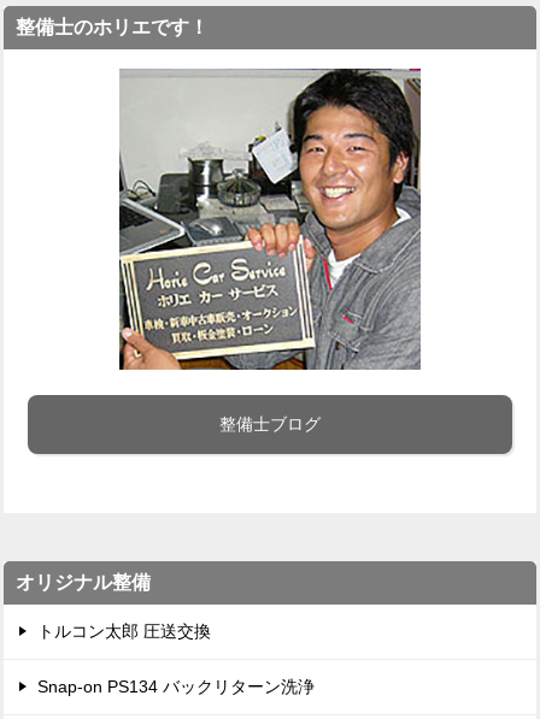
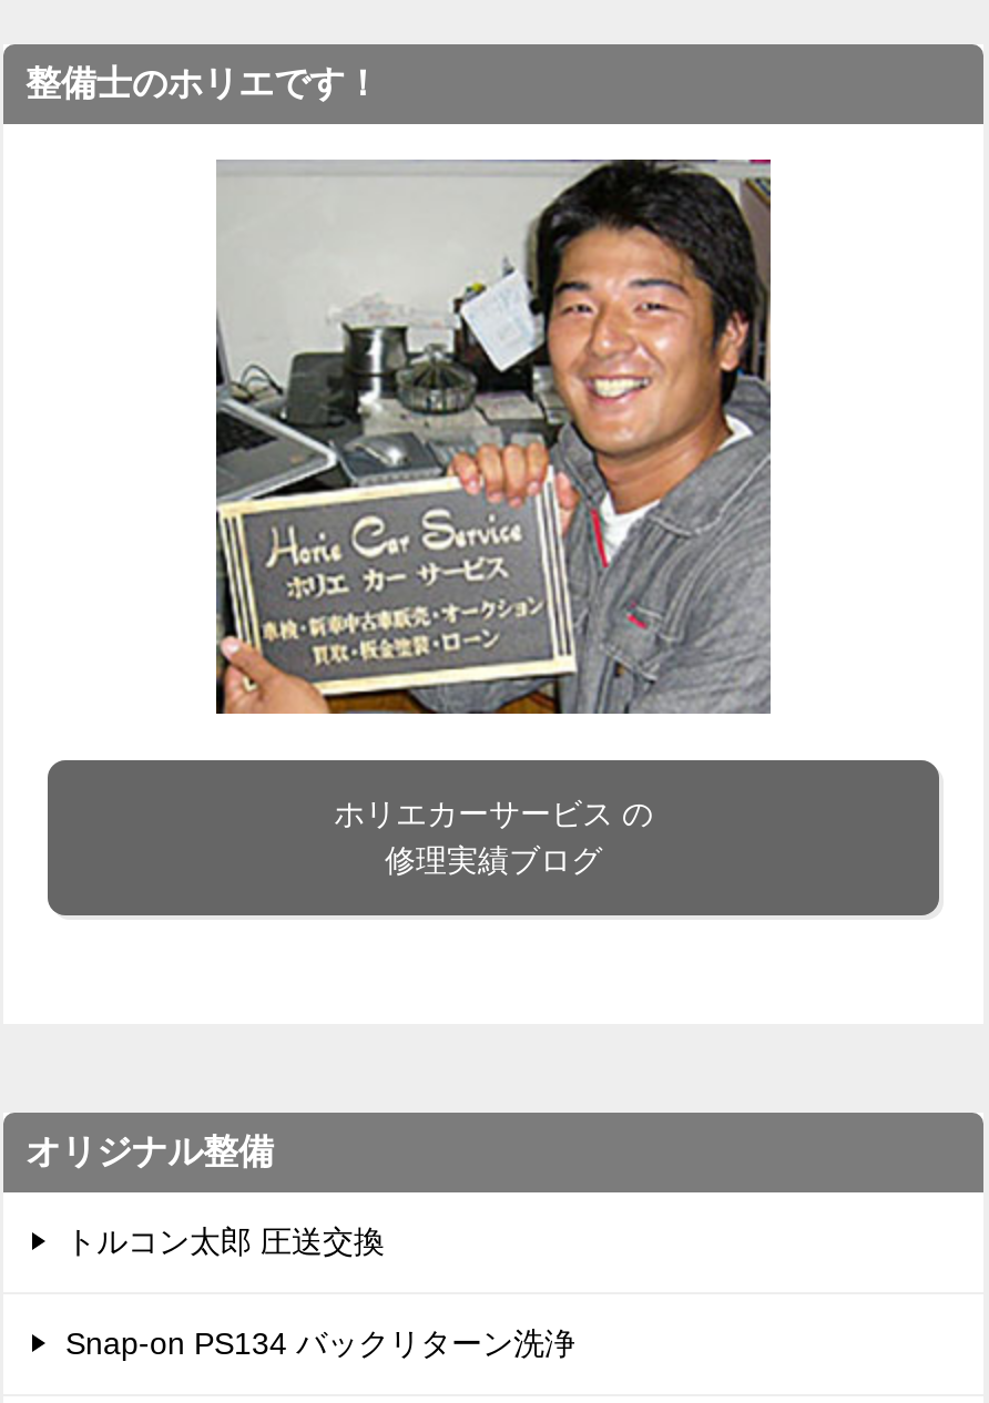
- 整備士ブログ
+ ホリエカーサービス の
+ 修理実績ブログ
